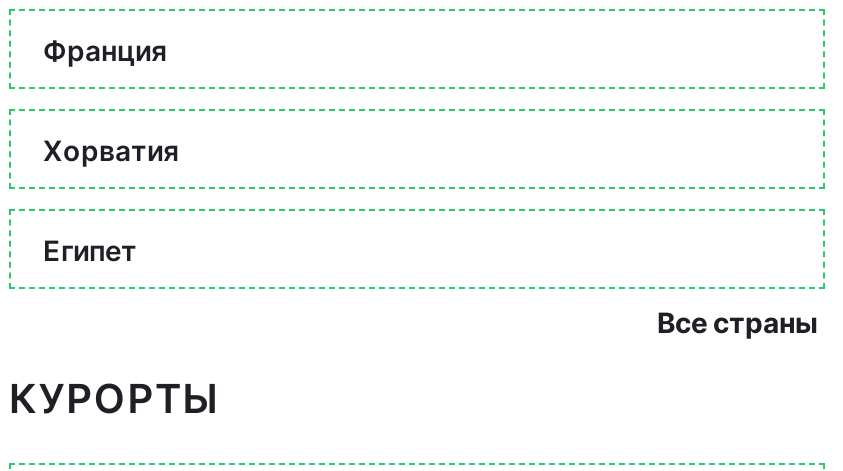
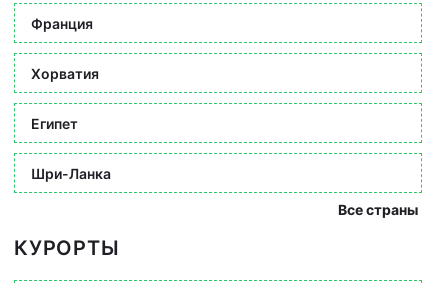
+ Шри-Ланка
